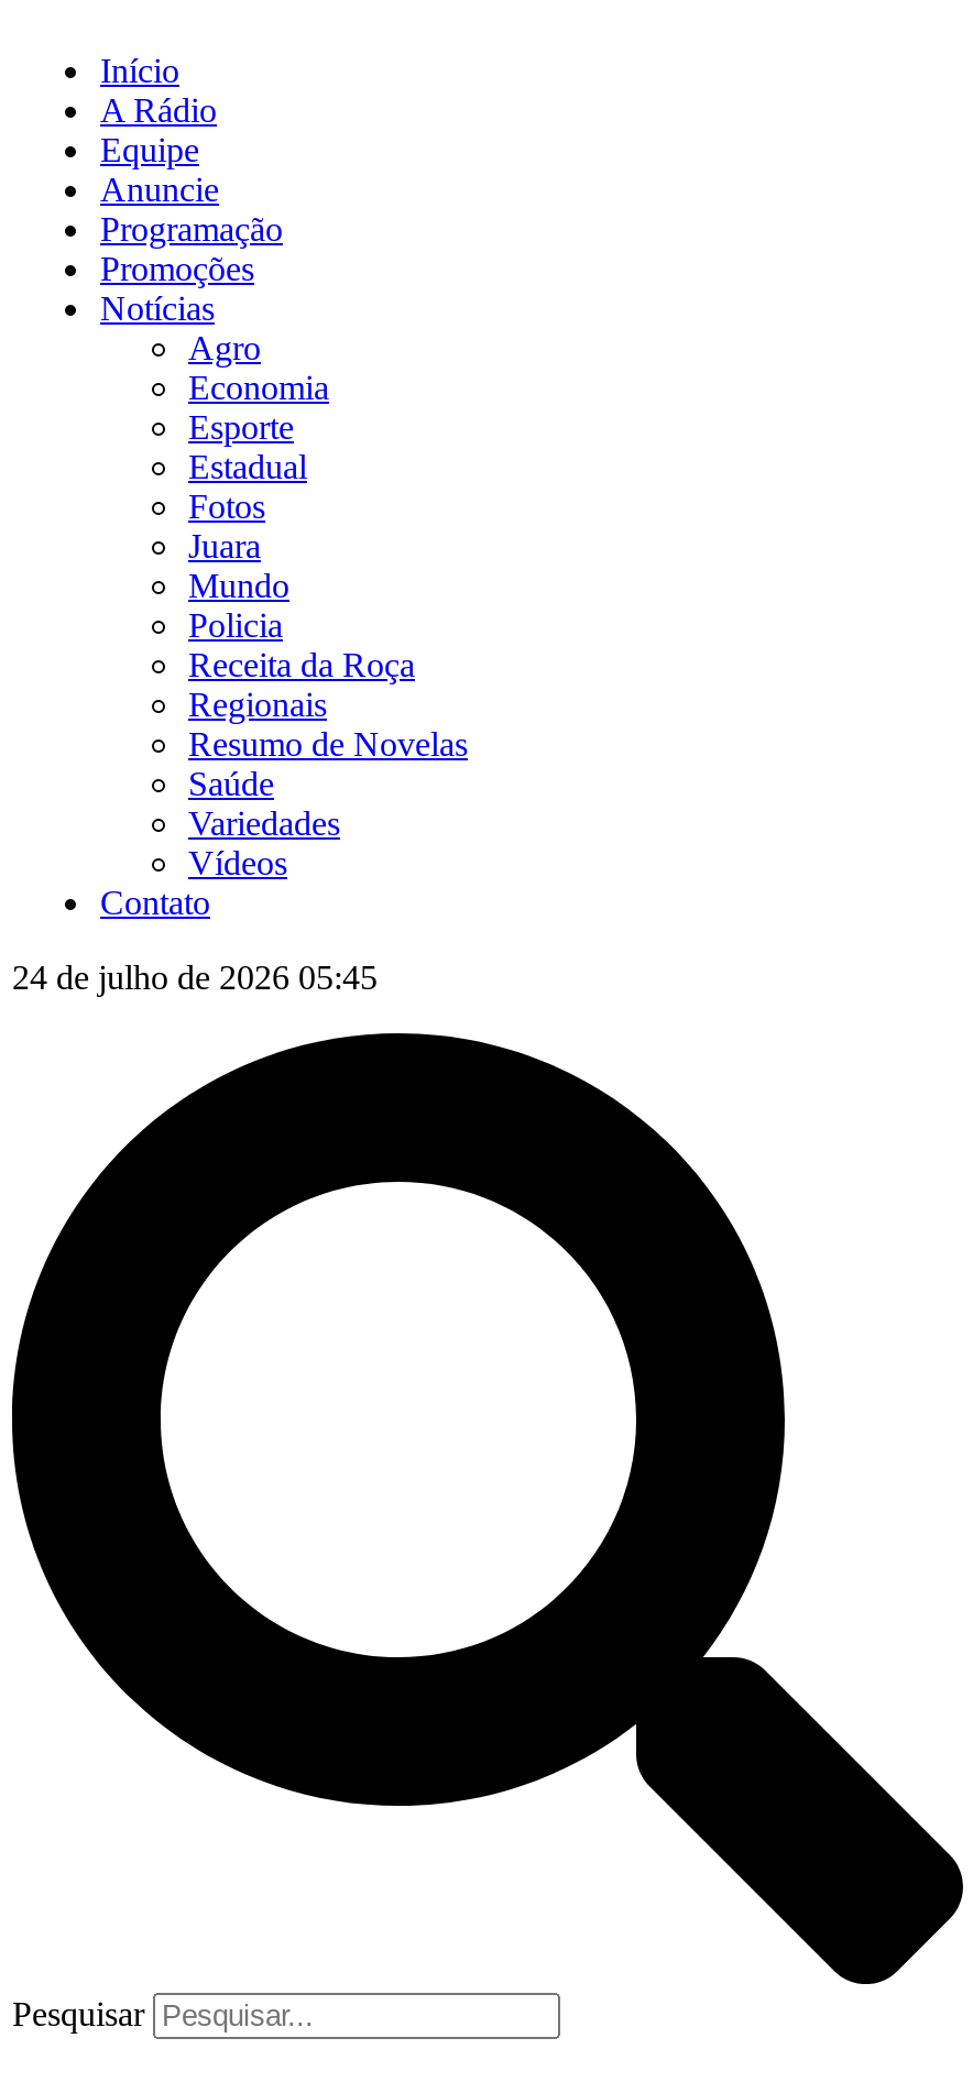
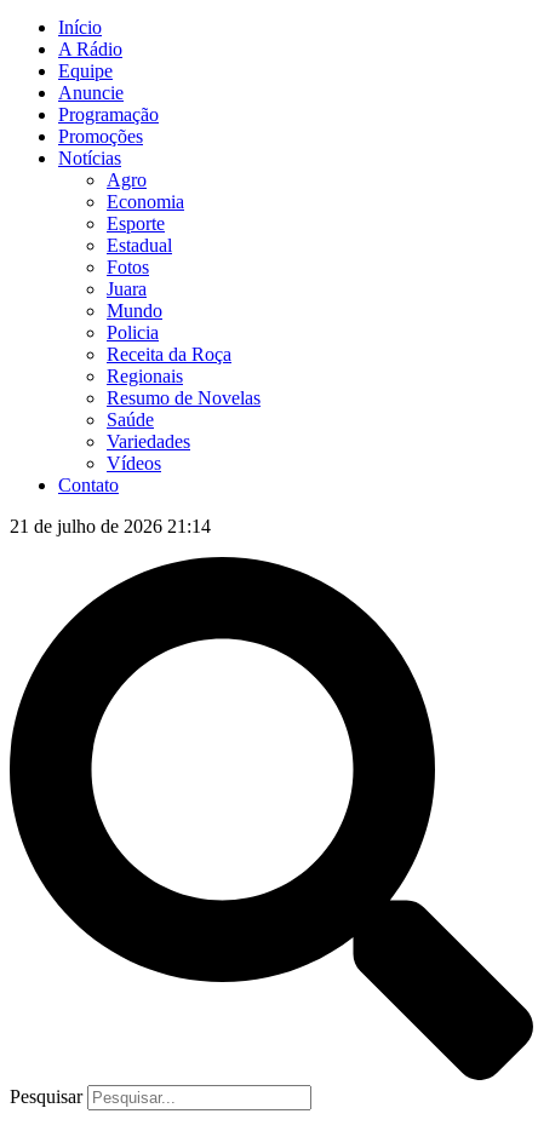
- 24 de julho de 2026 05:45
+ 21 de julho de 2026 21:14
